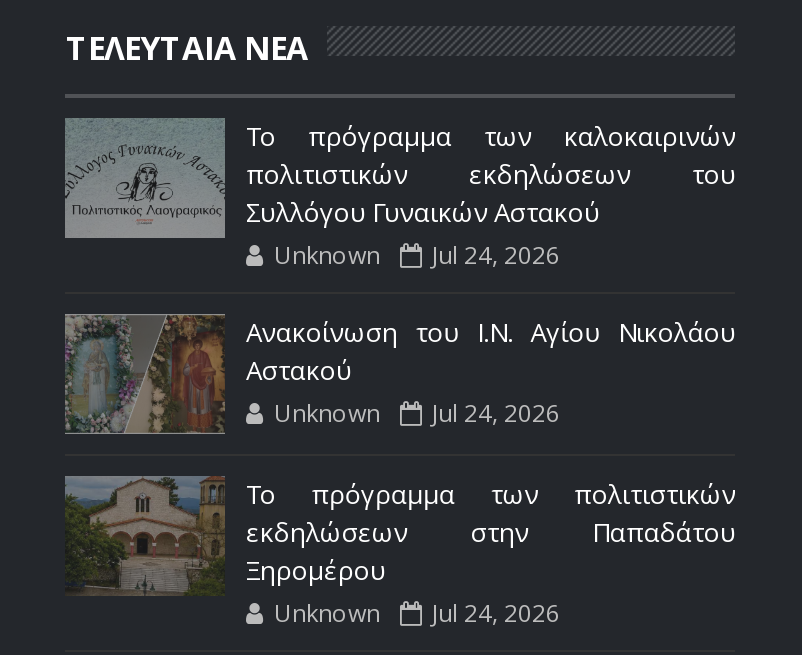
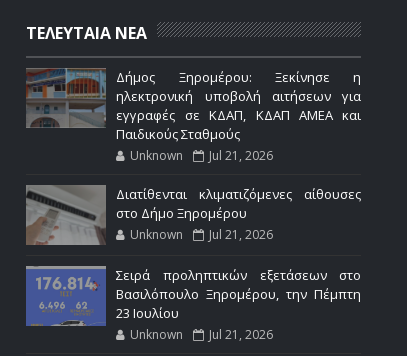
- [image]
- Το πρόγραμμα των καλοκαιρινών
- πολιτιστικών εκδηλώσεων του
- Συλλόγου Γυναικών Αστακού
+ [image]
+ Δήμος Ξηρομέρου: Ξεκίνησε η
+ ηλεκτρονική υποβολή αιτήσεων για
+ εγγραφές σε ΚΔΑΠ, ΚΔΑΠ ΑΜΕΑ και
+ Παιδικούς Σταθμούς

- Unknown Jul 24, 2026
+ Unknown Jul 21, 2026

- [image]
- Ανακοίνωση του Ι.Ν. Αγίου Νικολάου
- Αστακού
+ [image]
+ Διατίθενται κλιματιζόμενες αίθουσες
+ στο Δήμο Ξηρομέρου

- Unknown Jul 24, 2026
+ Unknown Jul 21, 2026

- [image]
- Το πρόγραμμα των πολιτιστικών
- εκδηλώσεων στην Παπαδάτου
- Ξηρομέρου
+ [image]
+ Σειρά προληπτικών εξετάσεων στο
+ Βασιλόπουλο Ξηρομέρου, την Πέμπτη
+ 23 Ιουλίου

- Unknown Jul 24, 2026
+ Unknown Jul 21, 2026
